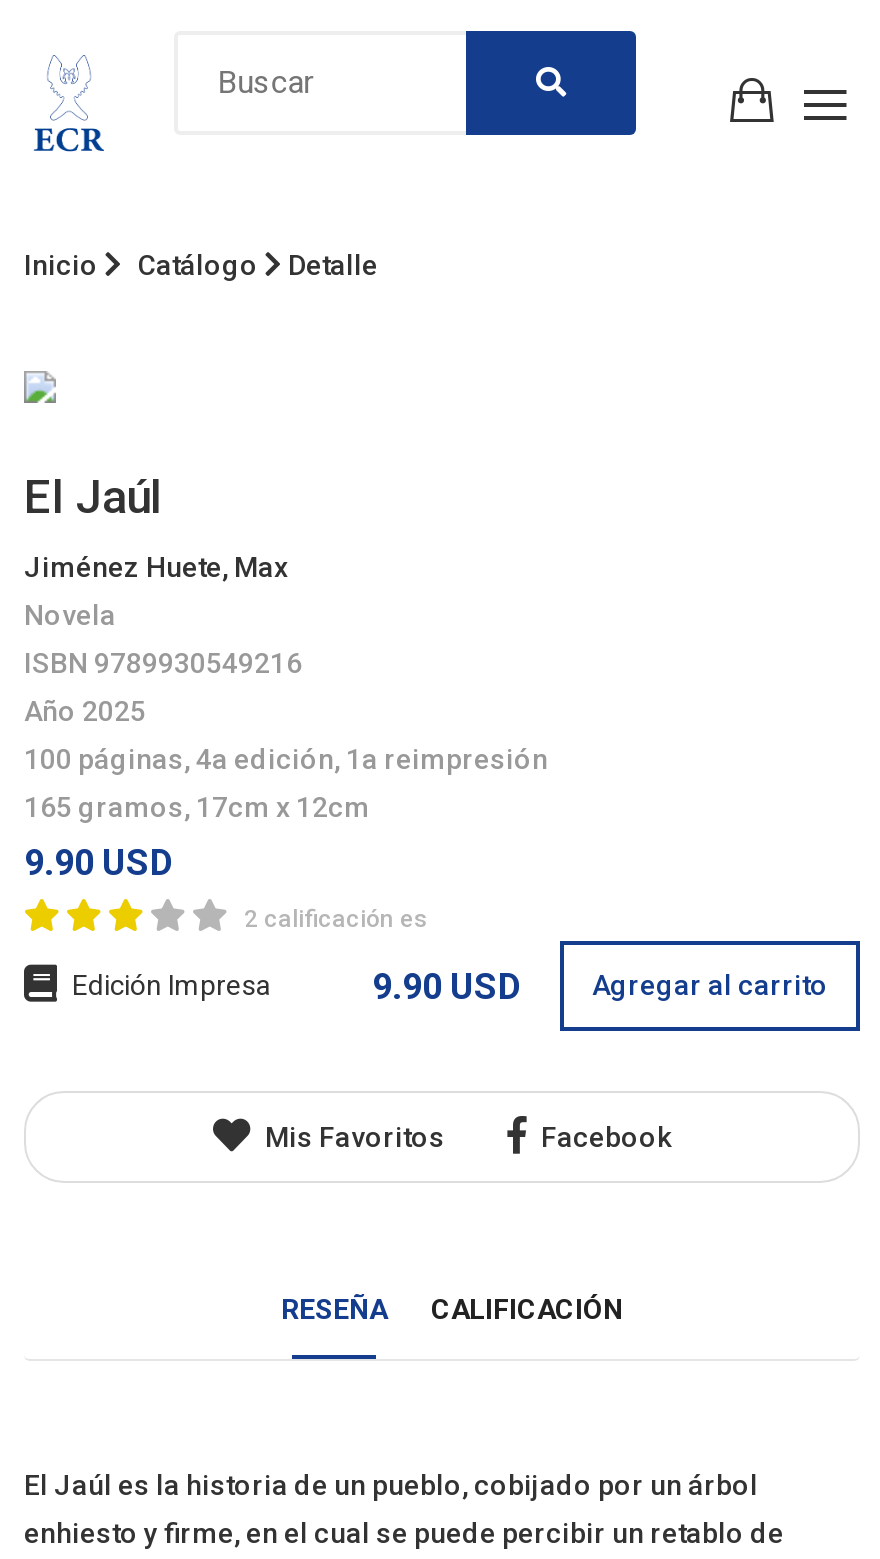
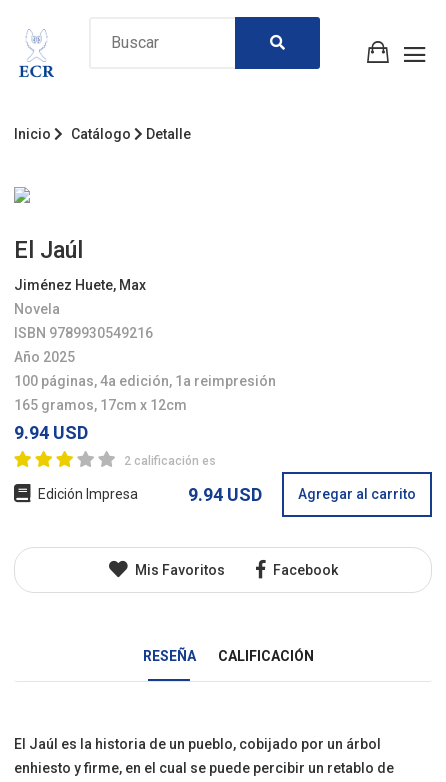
- 9.90 USD
+ 9.94 USD

- 9.90 USD
+ 9.94 USD
